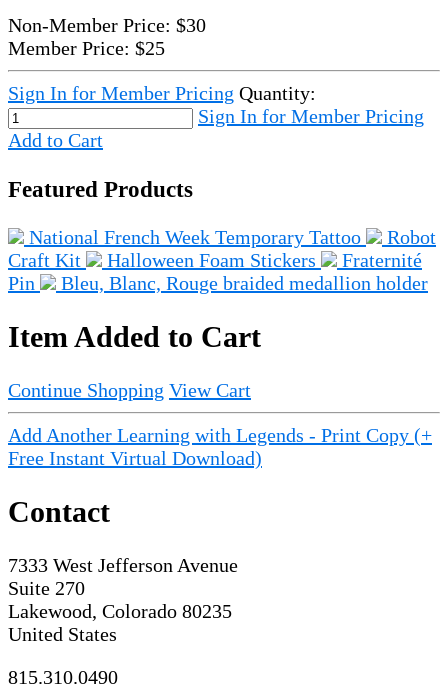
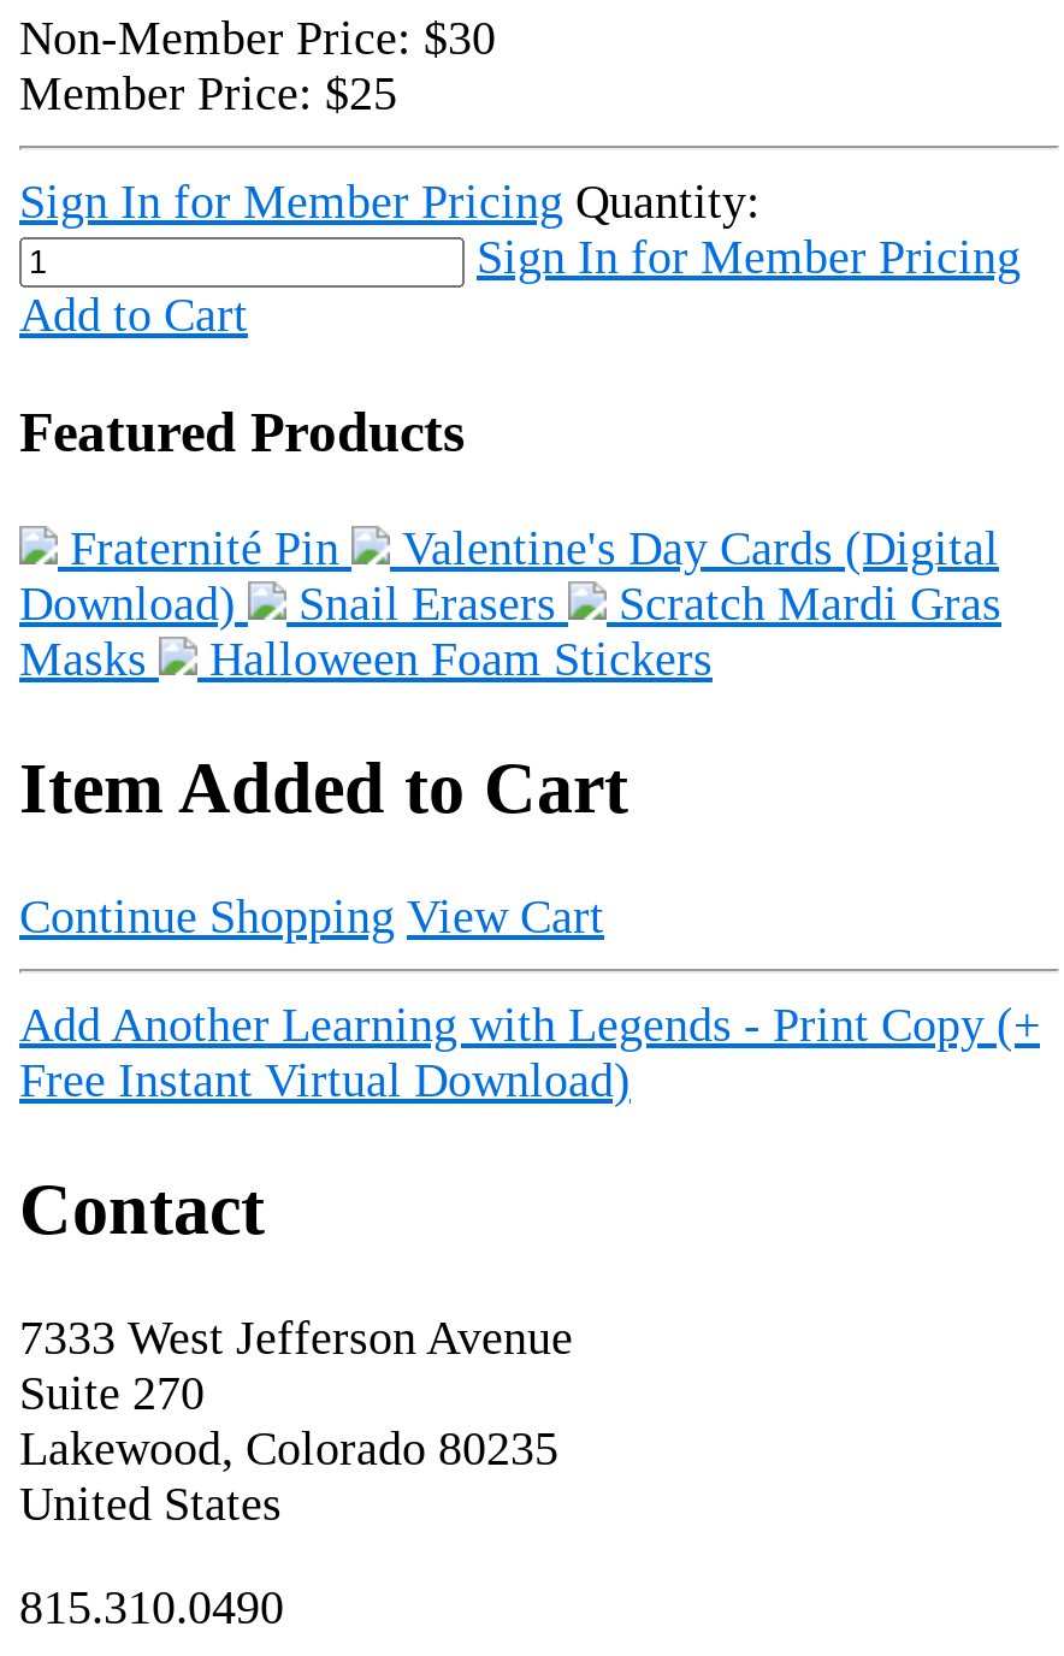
- National French Week Temporary Tattoo
- Robot
- Craft Kit
+ Fraternité Pin
+ Valentine's Day Cards (Digital
+ Download)
+ Snail Erasers
+ Scratch Mardi Gras
+ Masks

- Fraternité
- Pin
- Bleu, Blanc, Rouge braided medallion holder

moved down: Halloween Foam Stickers
